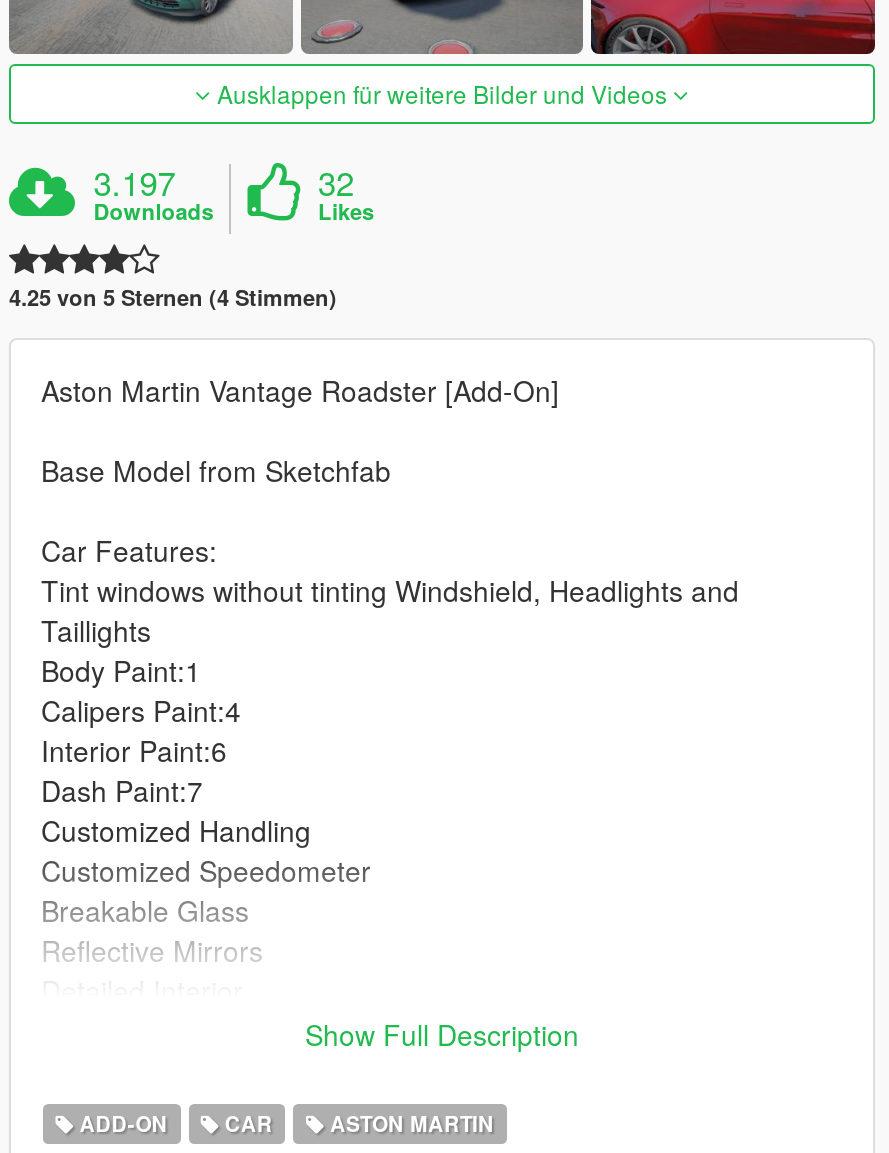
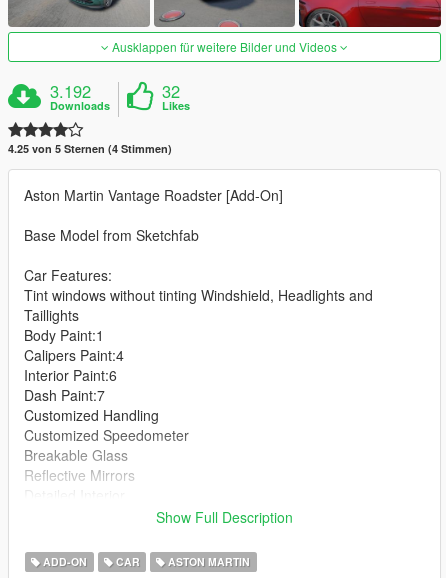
- 3.197
+ 3.192
